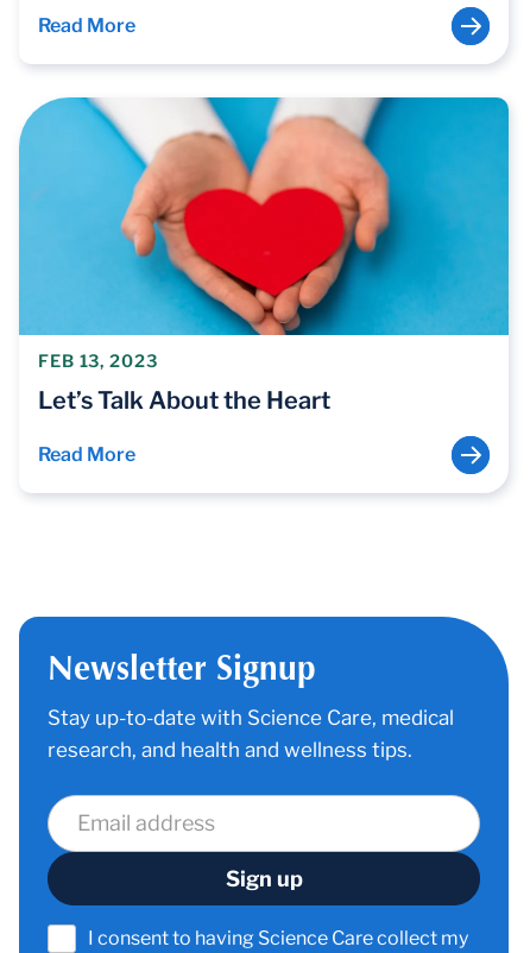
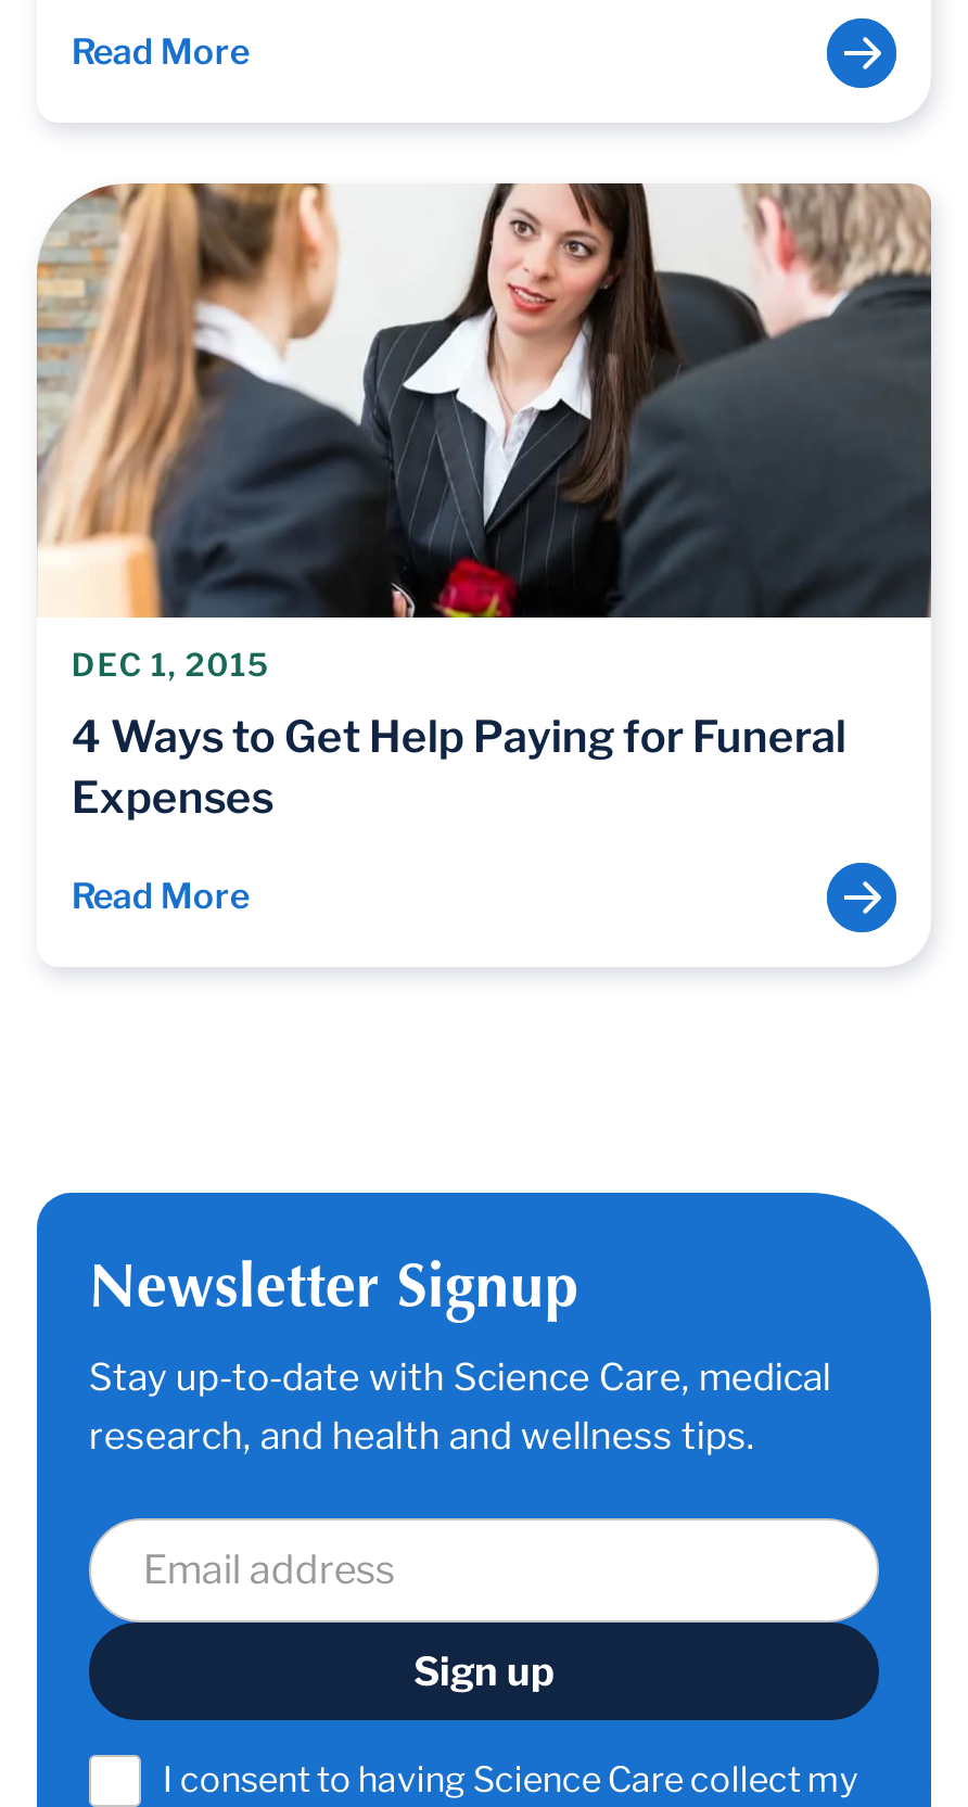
- [image]
- FEB 13, 2023
+ [image]
+ DEC 1, 2015

- Let’s Talk About the Heart
+ 4 Ways to Get Help Paying for Funeral
+ Expenses
